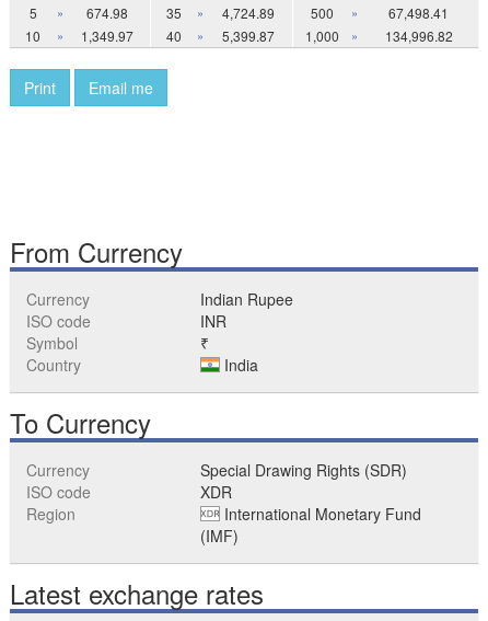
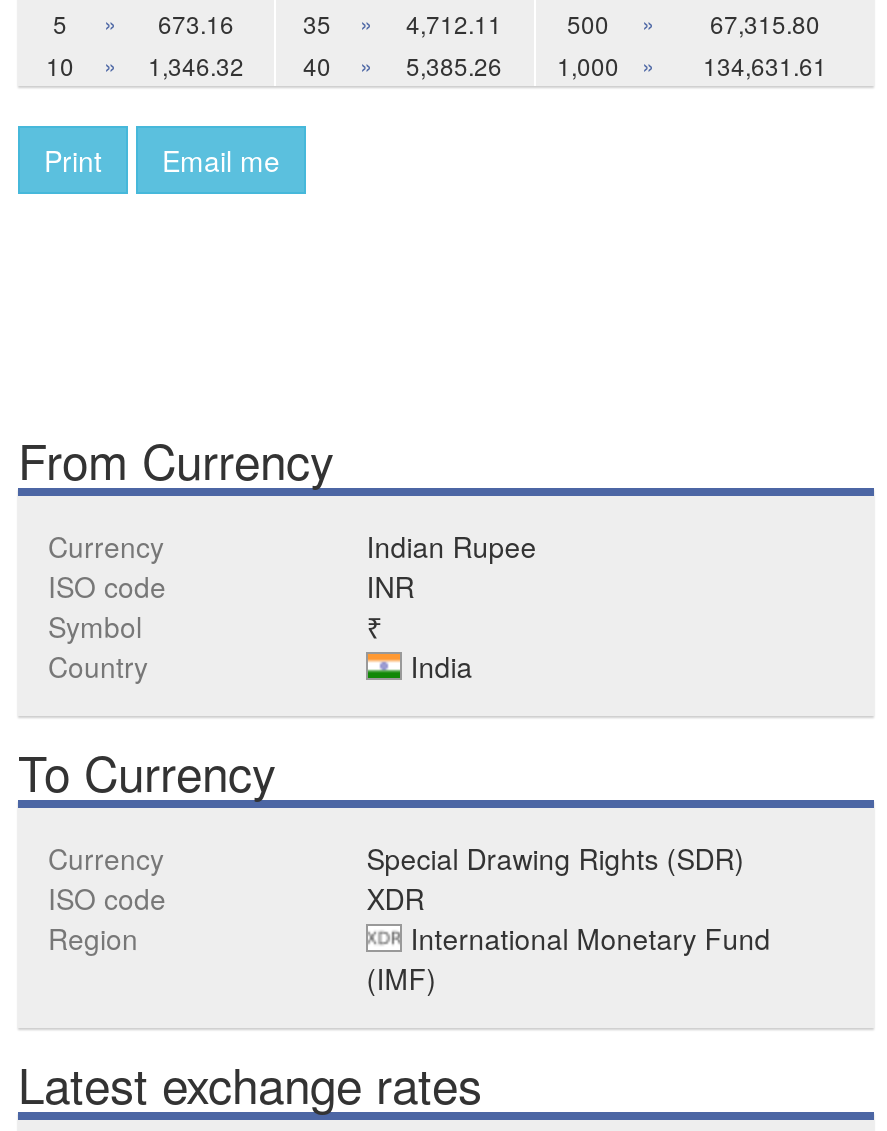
- 674.98
+ 673.16

- 4,724.89
+ 4,712.11

- 67,498.41
+ 67,315.80

- 1,349.97
+ 1,346.32

- 5,399.87
+ 5,385.26

- 134,996.82
+ 134,631.61
